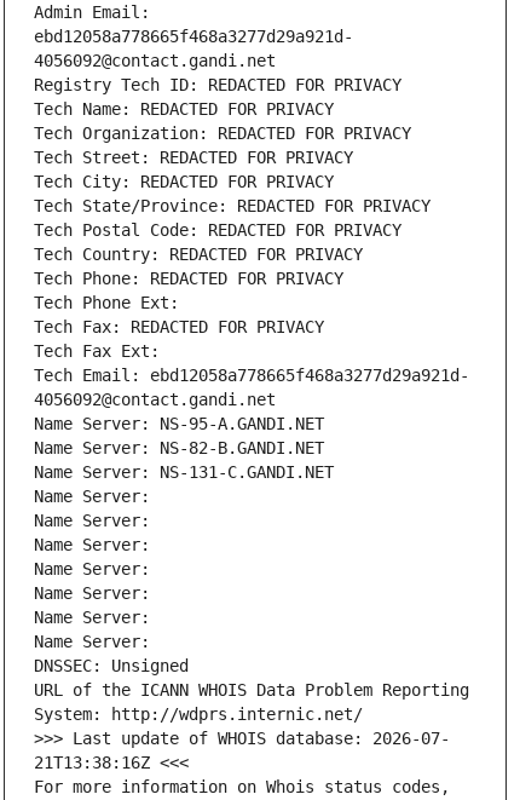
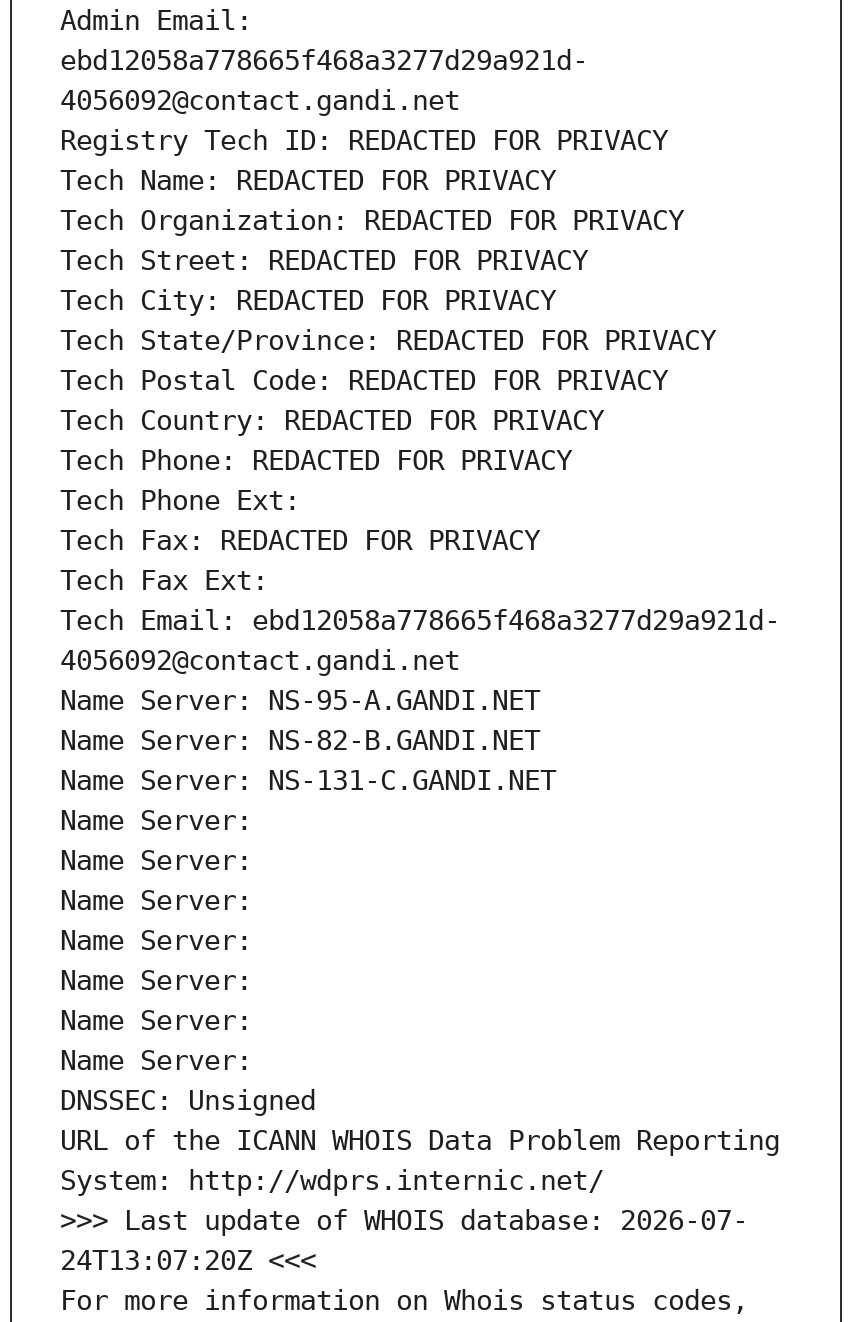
- 21T13:38:16Z <<<
+ 24T13:07:20Z <<<
